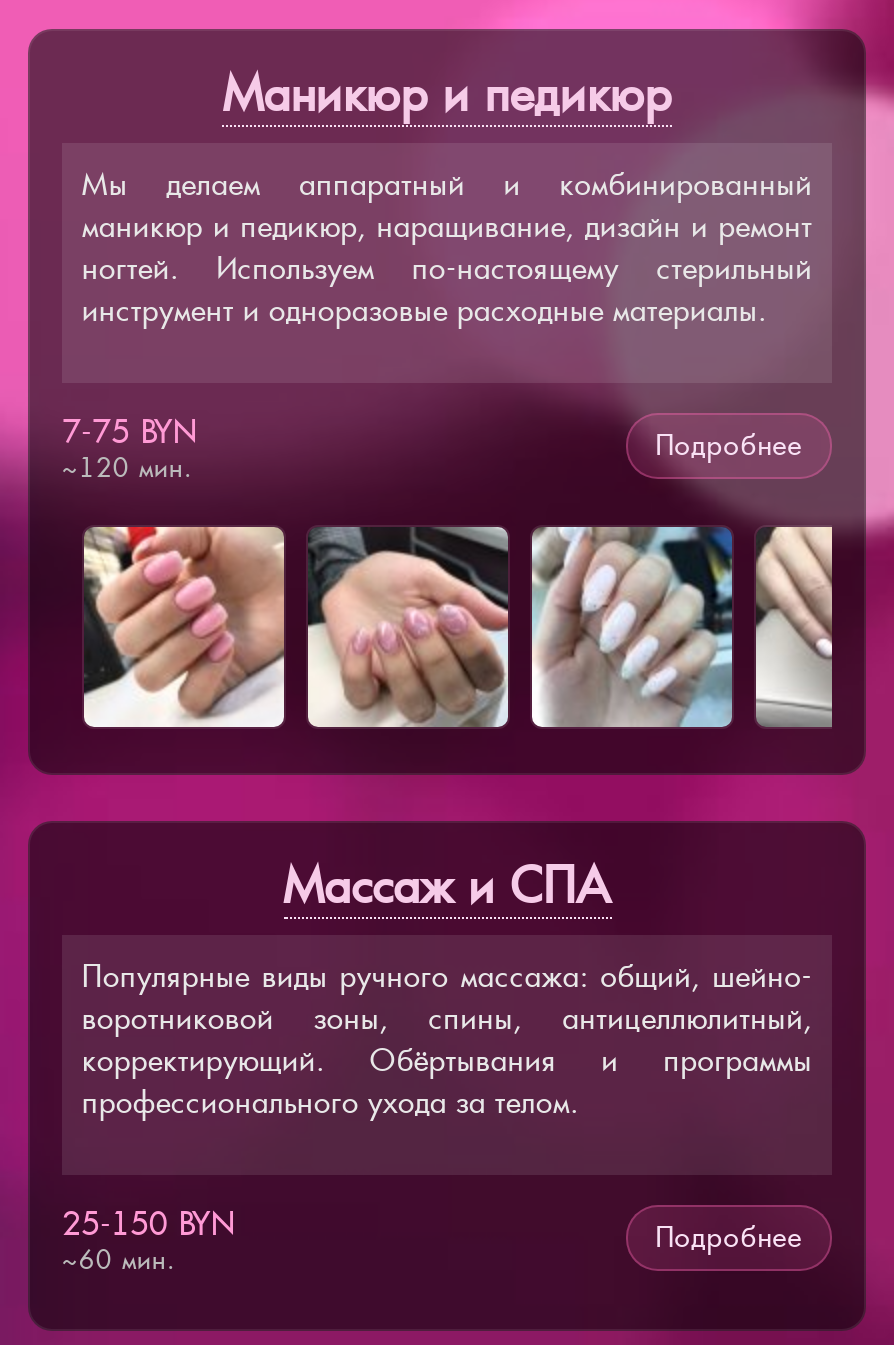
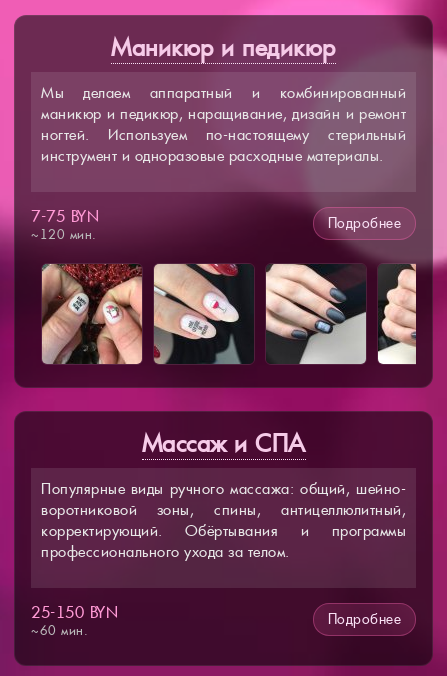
- [image]
+ [image]

- [image]
+ [image]

- [image]
+ [image]

- [image]
+ [image]
